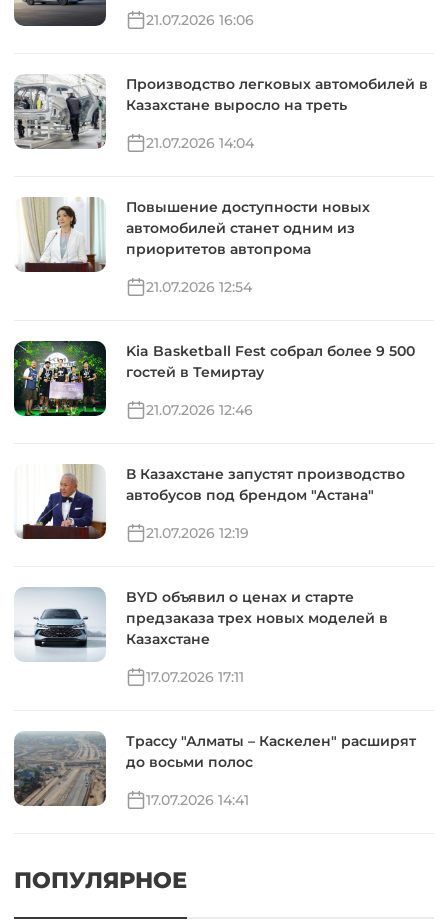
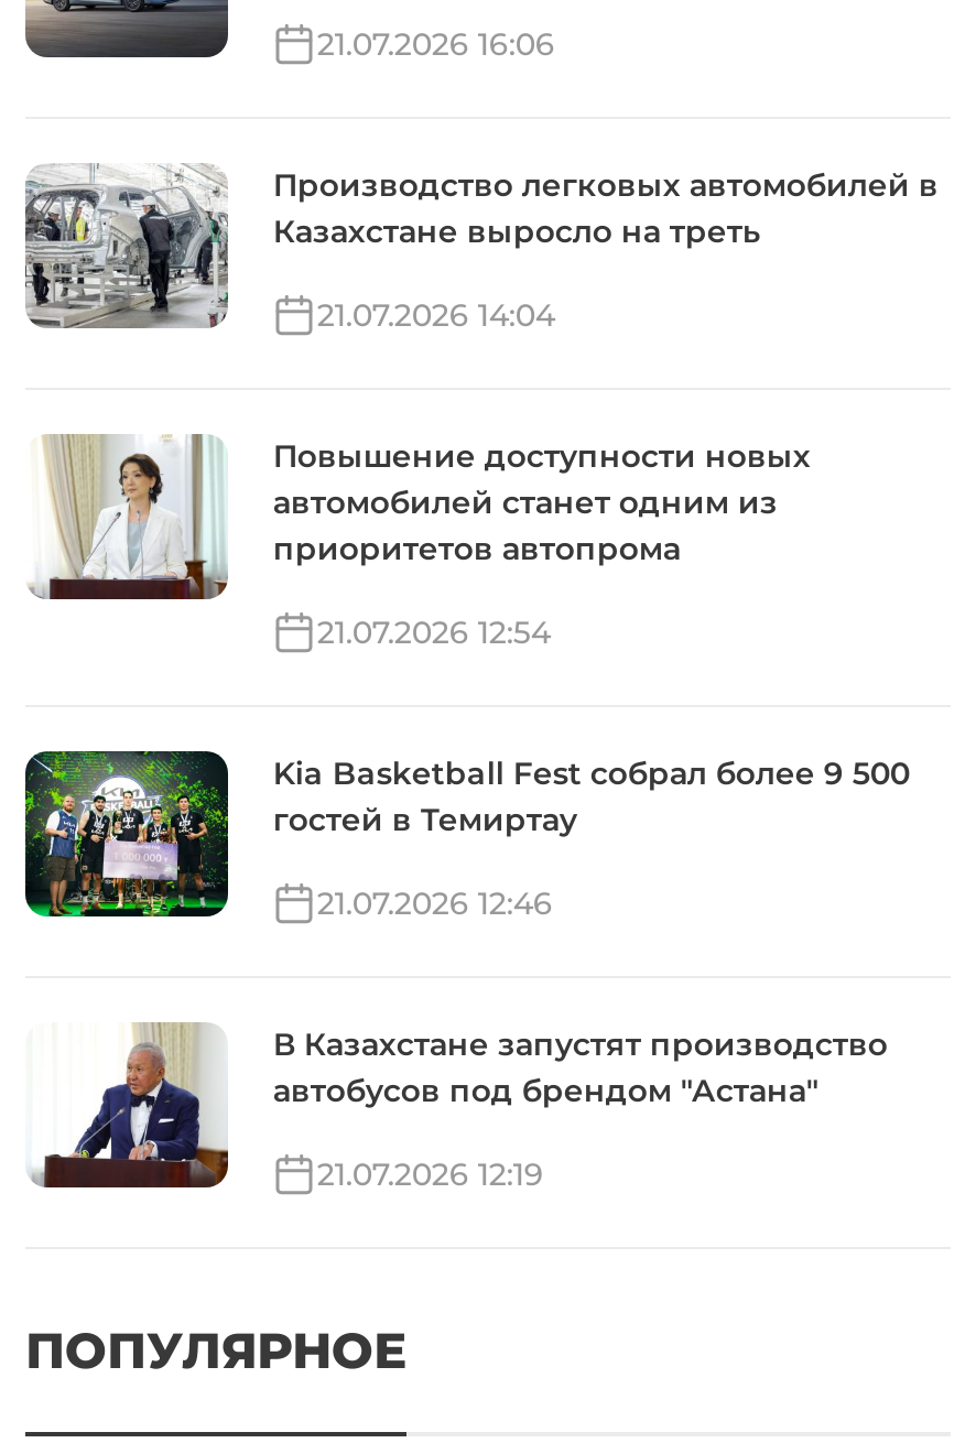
- [image]
- BYD объявил о ценах и старте
- предзаказа трех новых моделей в
- Казахстане
- 17.07.2026 17:11

- [image]
- Трассу "Алматы – Каскелен" расширят
- до восьми полос
- 17.07.2026 14:41
